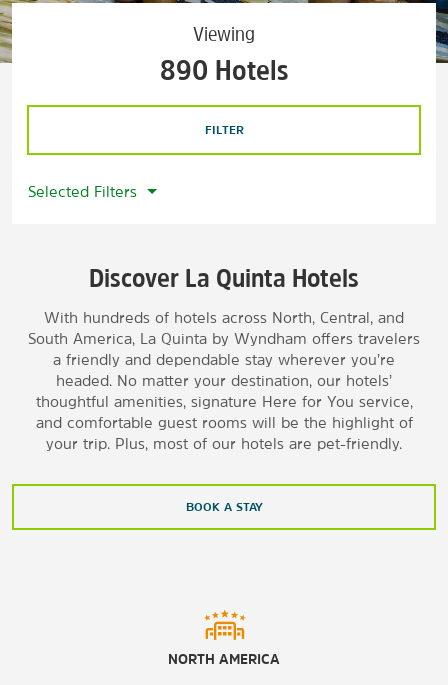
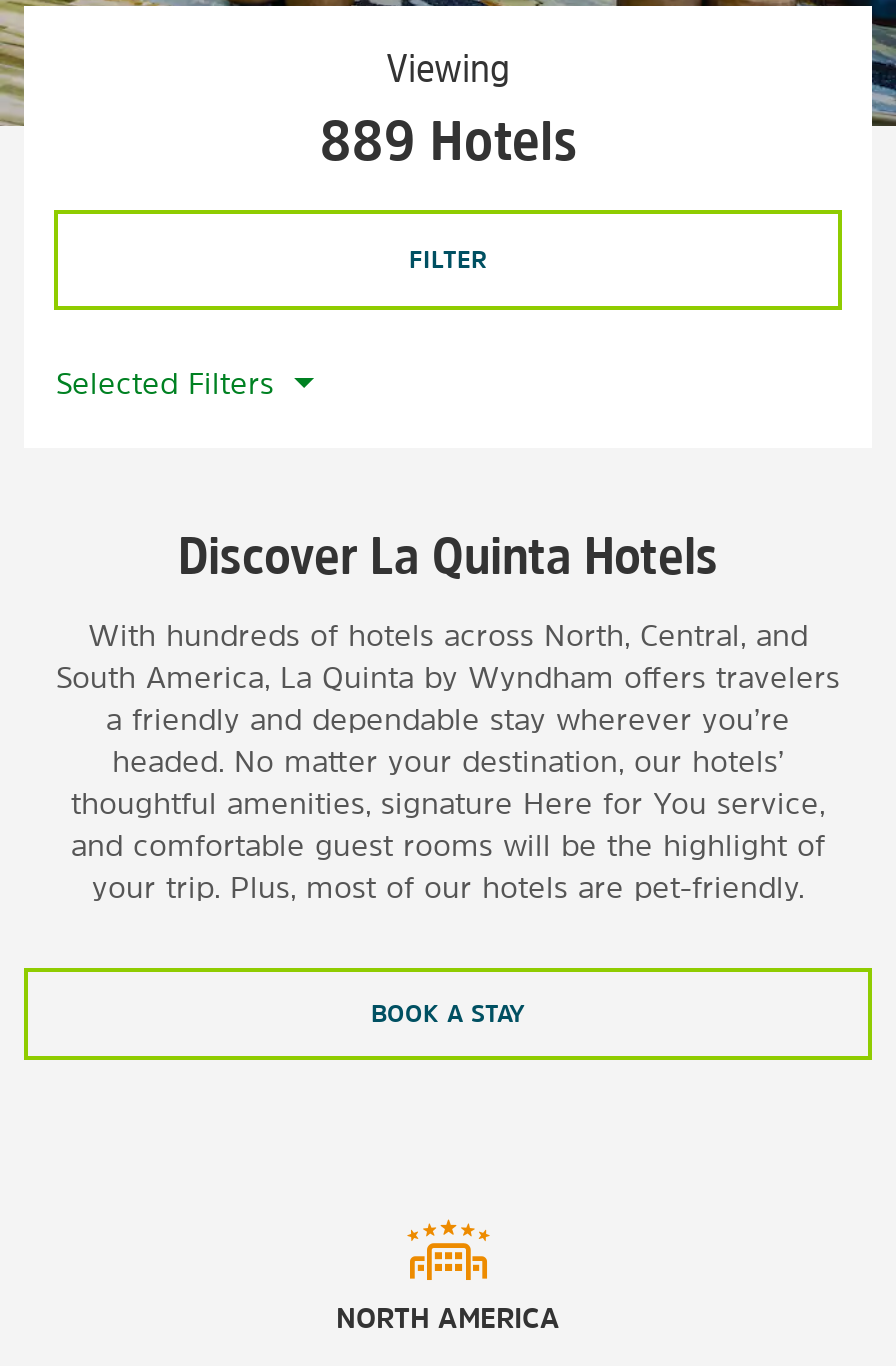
- 890 Hotels
+ 889 Hotels
